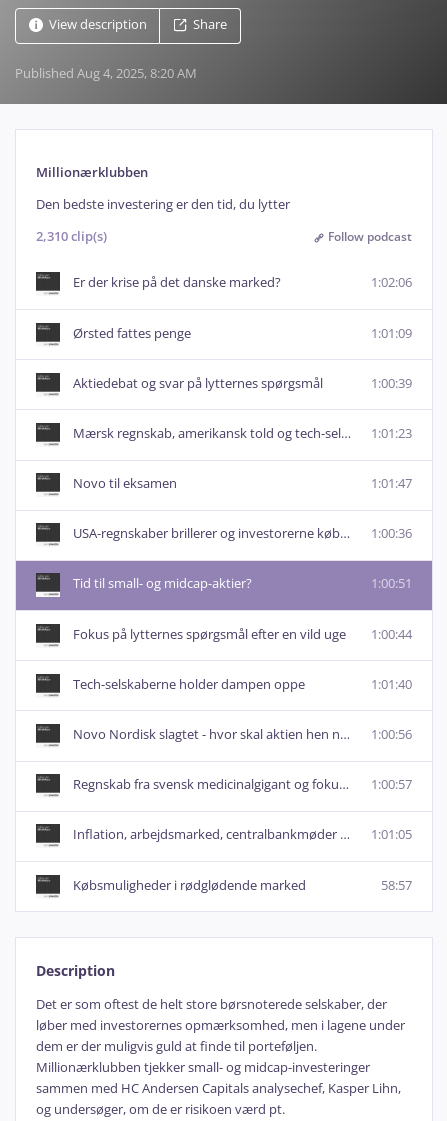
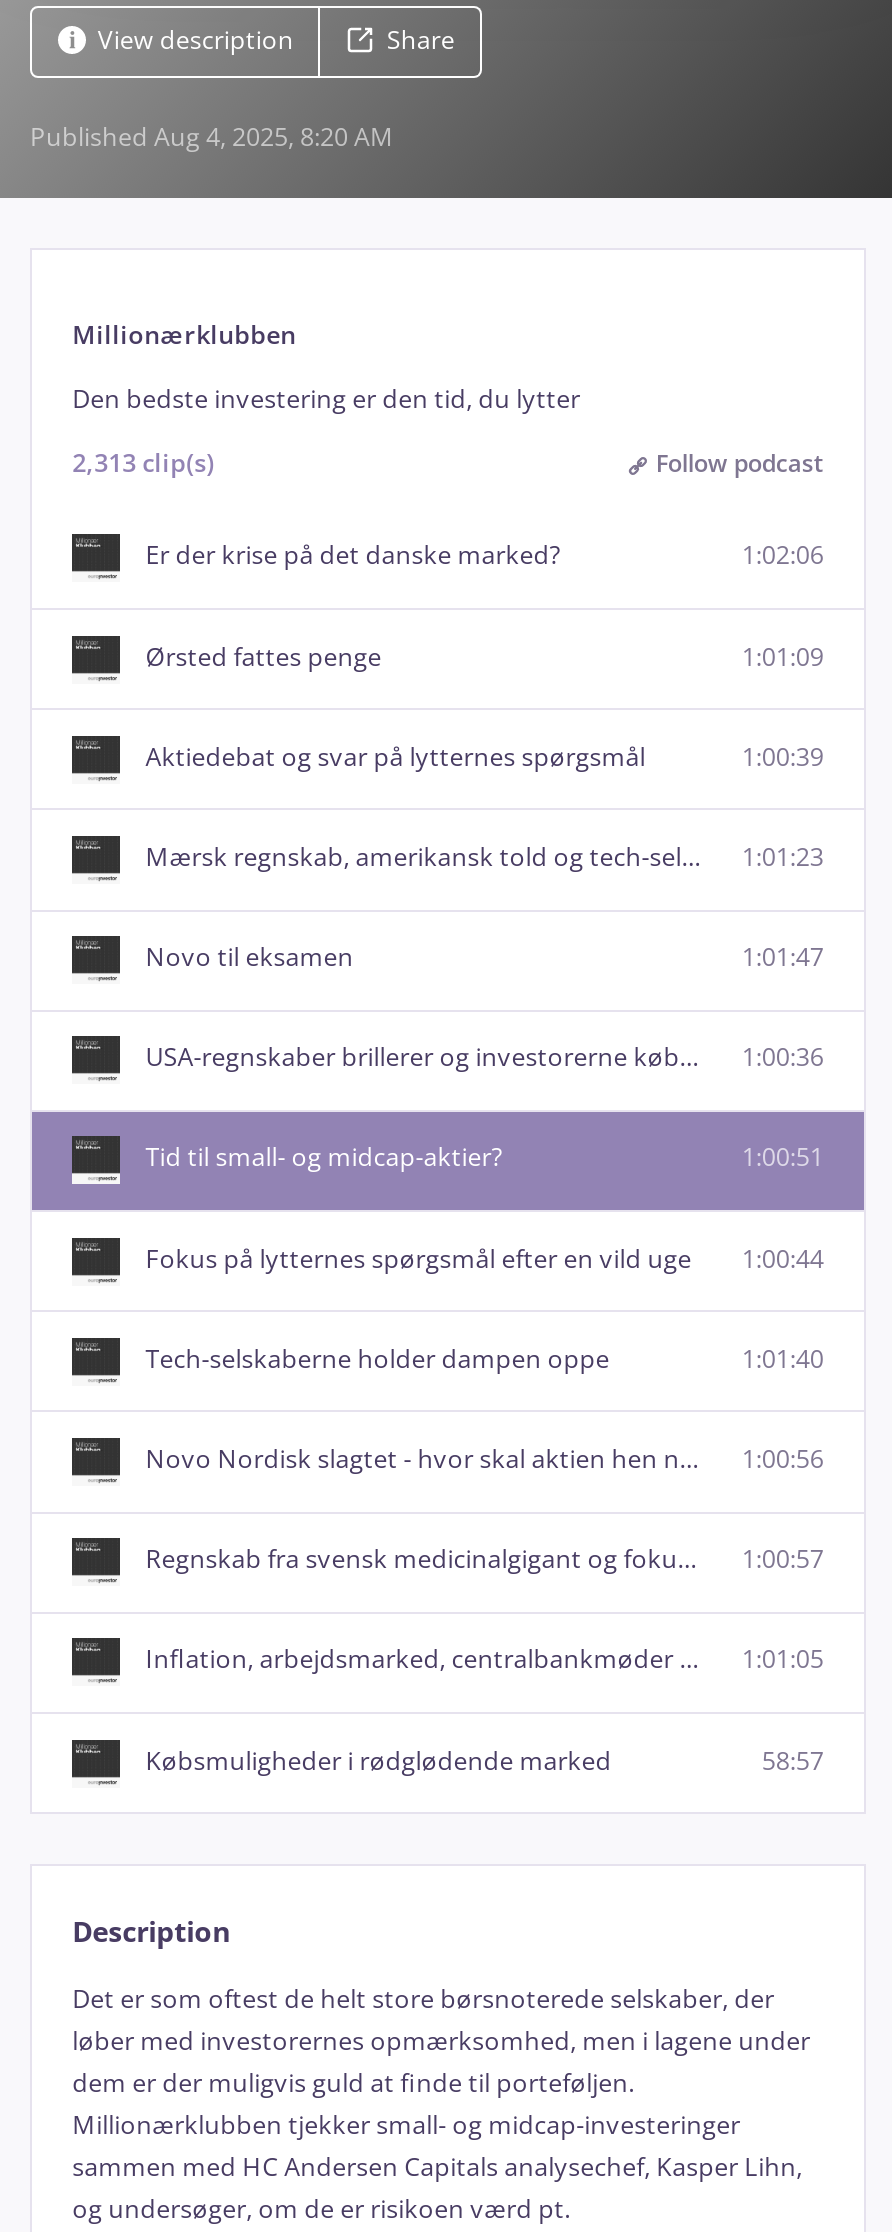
- 2,310 clip(s)
+ 2,313 clip(s)
